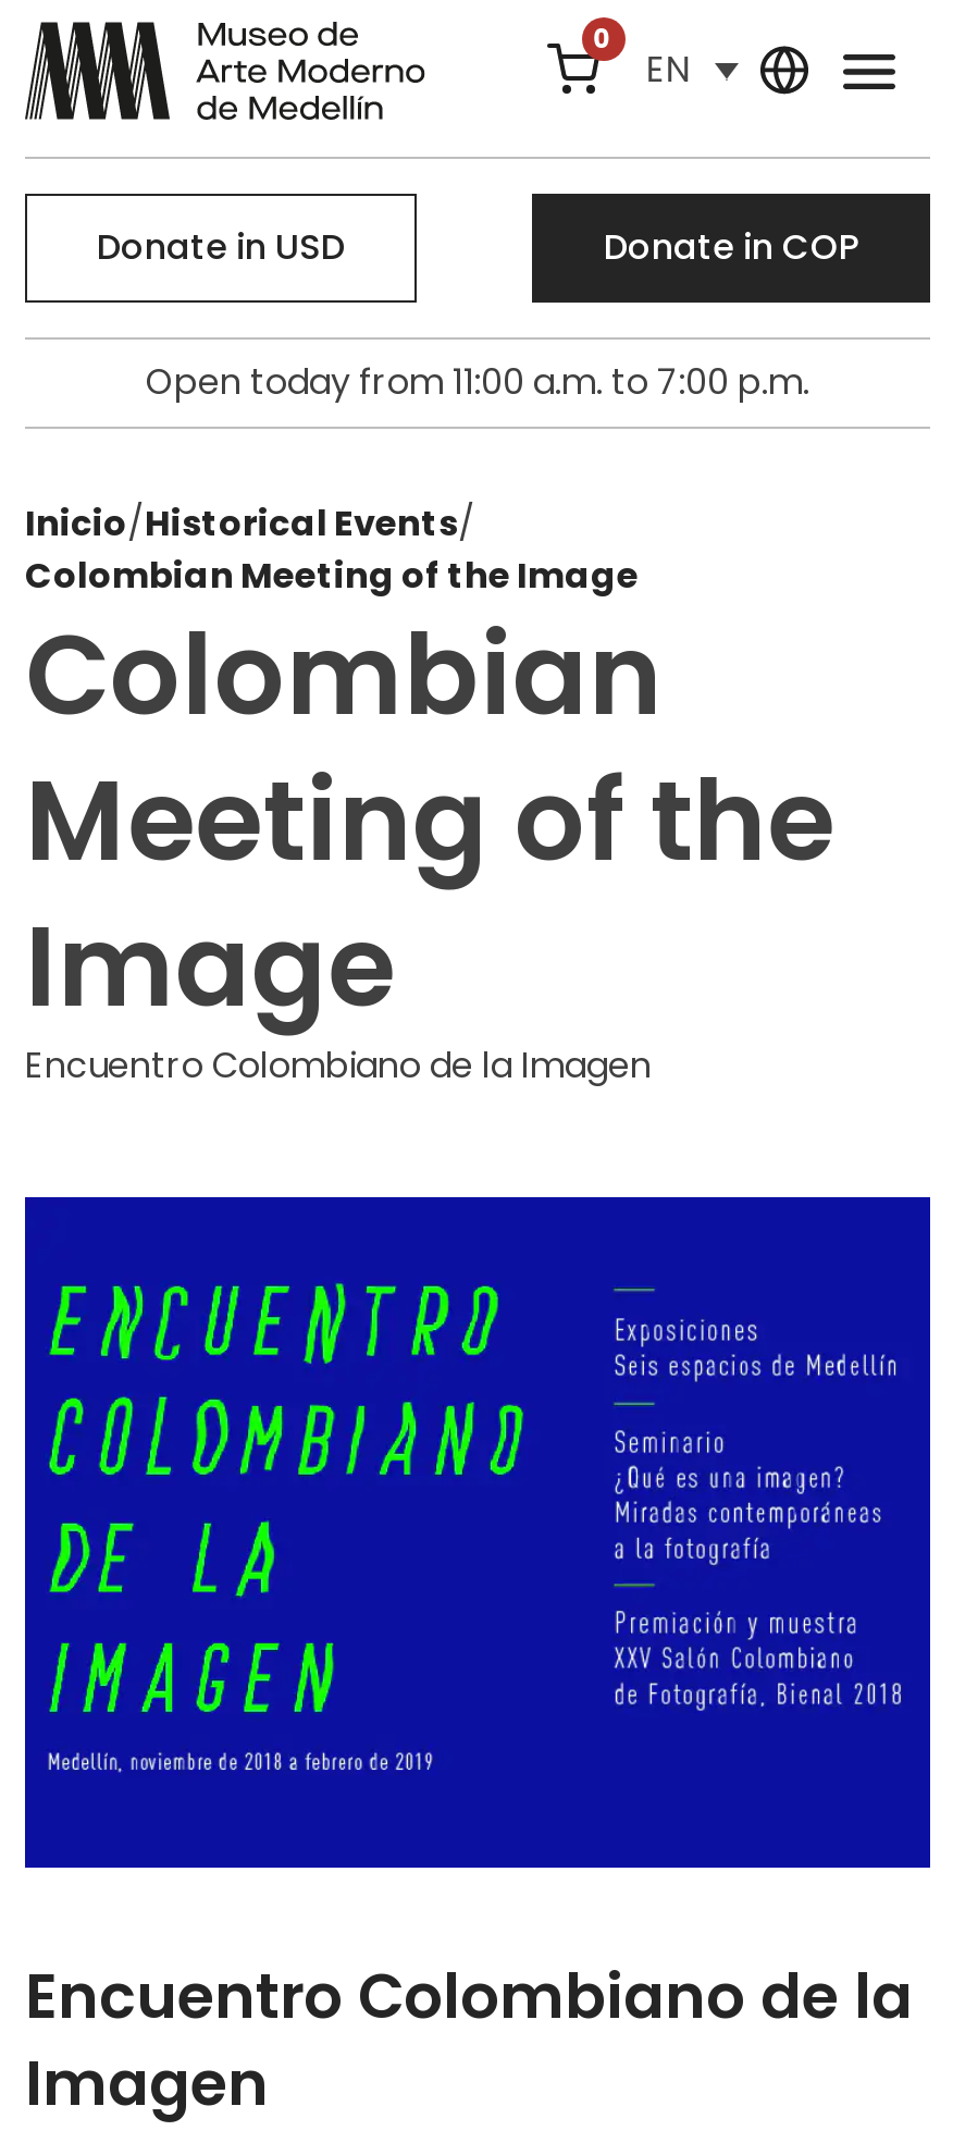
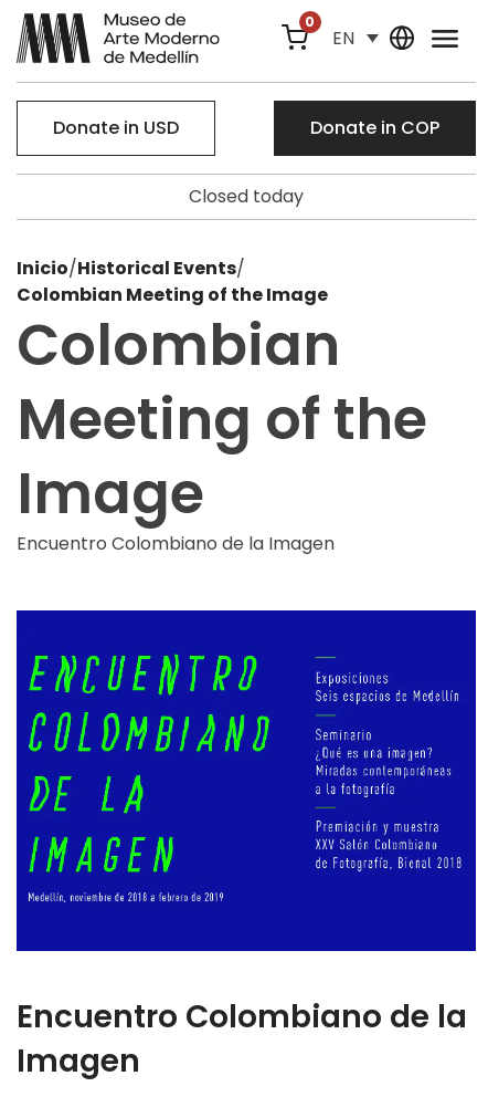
- Open today from 11:00 a.m. to 7:00 p.m.
+ Closed today
